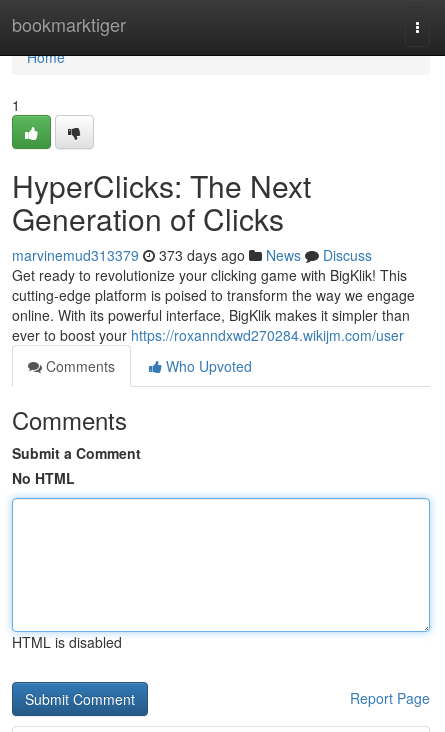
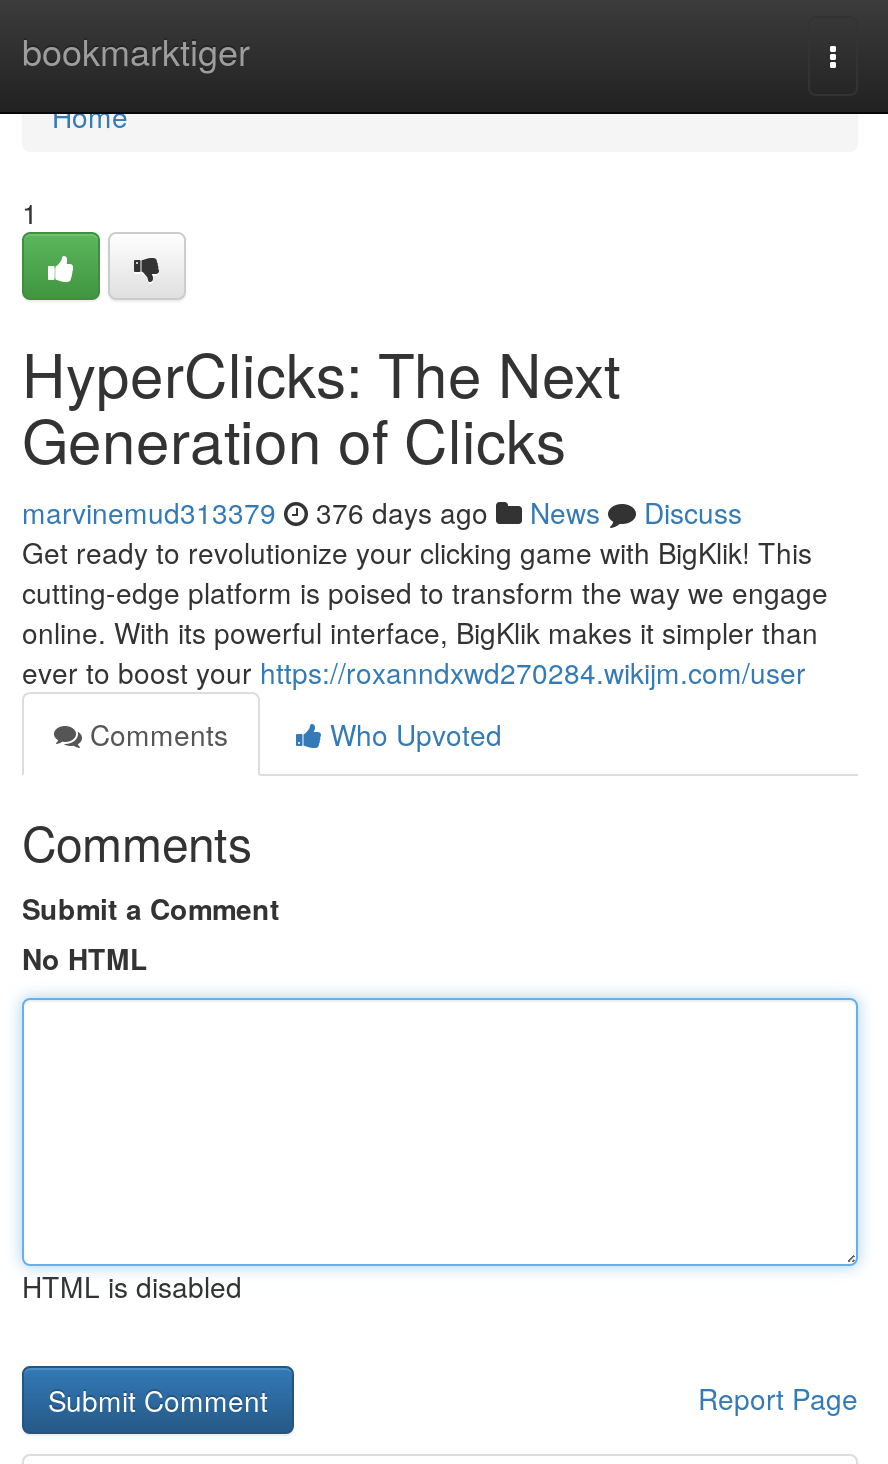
- marvinemud313379 373 days ago News Discuss
+ marvinemud313379 376 days ago News Discuss
